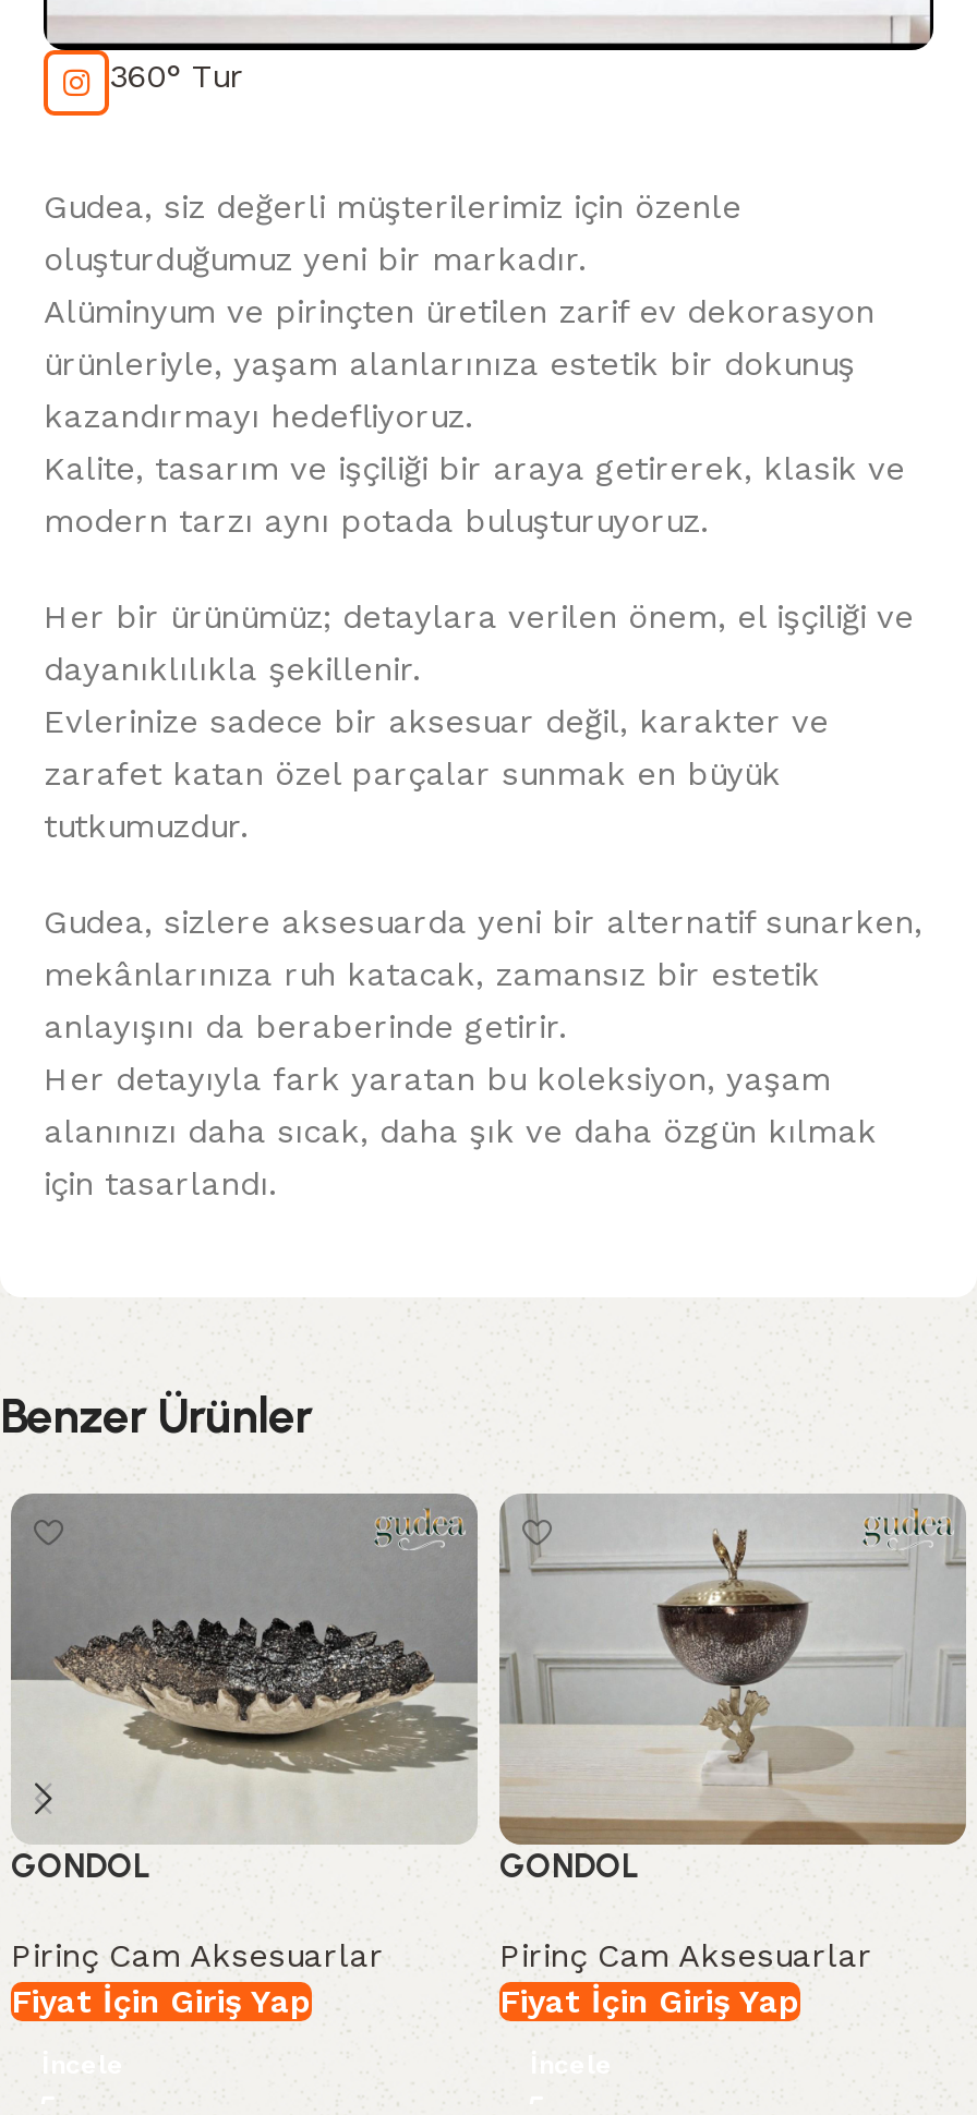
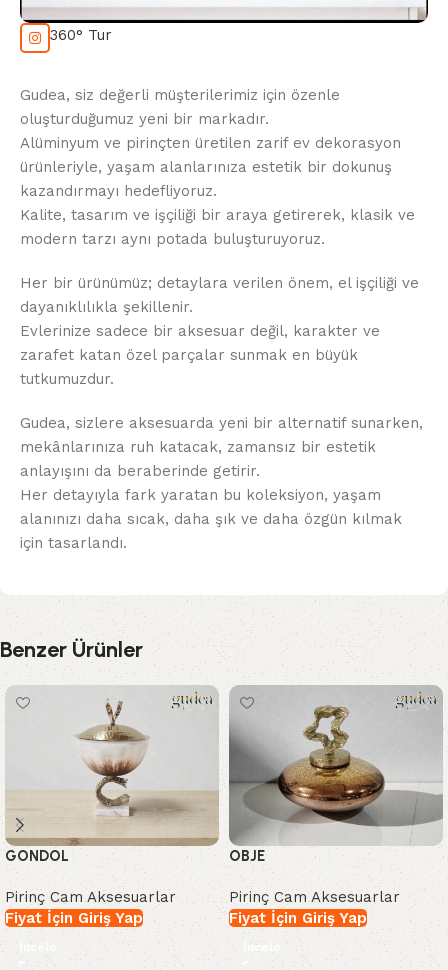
- [image]
- GONDOL
+ [image]
+ OBJE

- [image]
+ [image]
